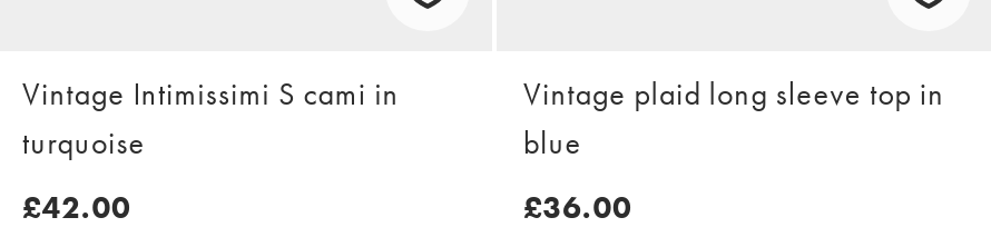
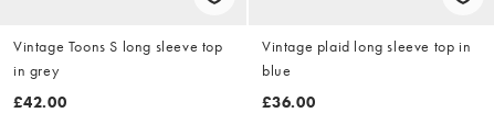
- Vintage Intimissimi S cami in
- turquoise
+ Vintage Toons S long sleeve top
+ in grey
